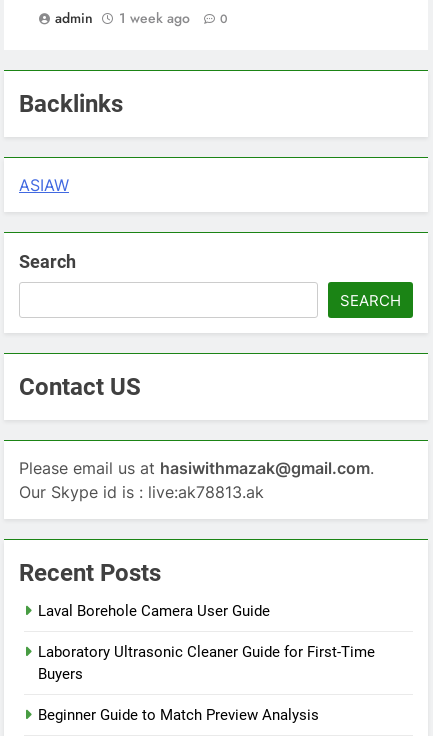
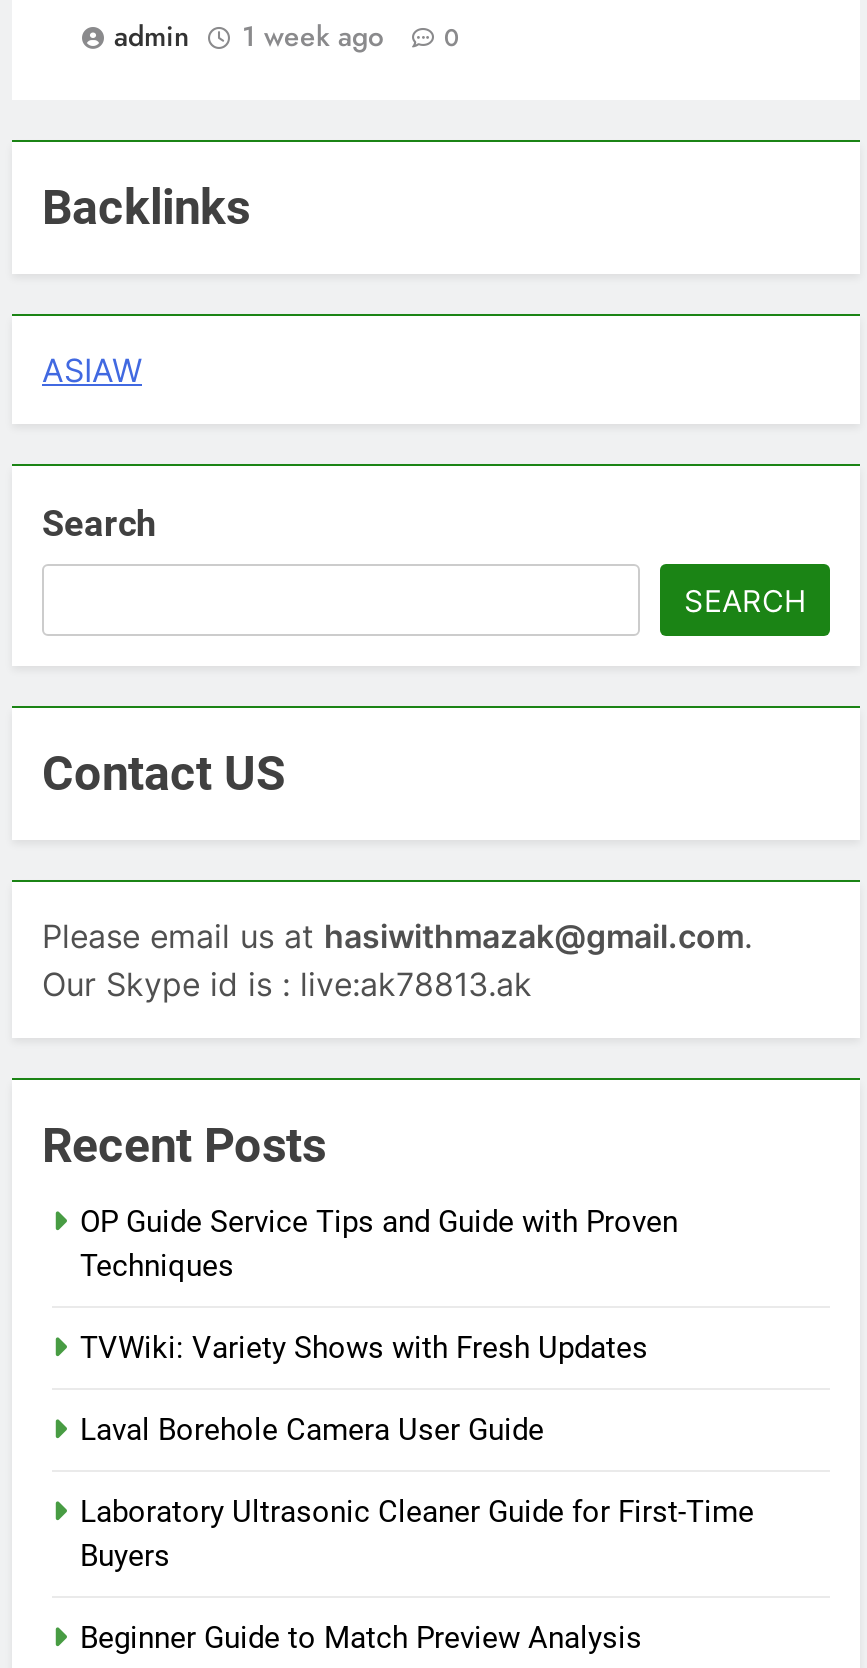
+ OP Guide Service Tips and Guide with Proven
+ Techniques
+ TVWiki: Variety Shows with Fresh Updates
